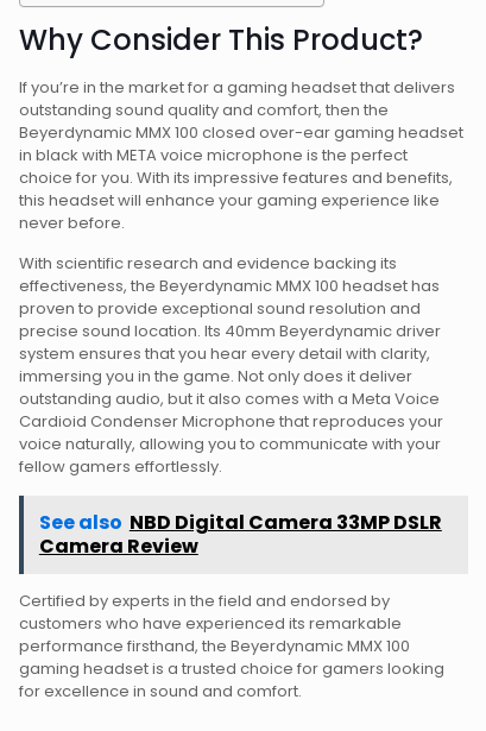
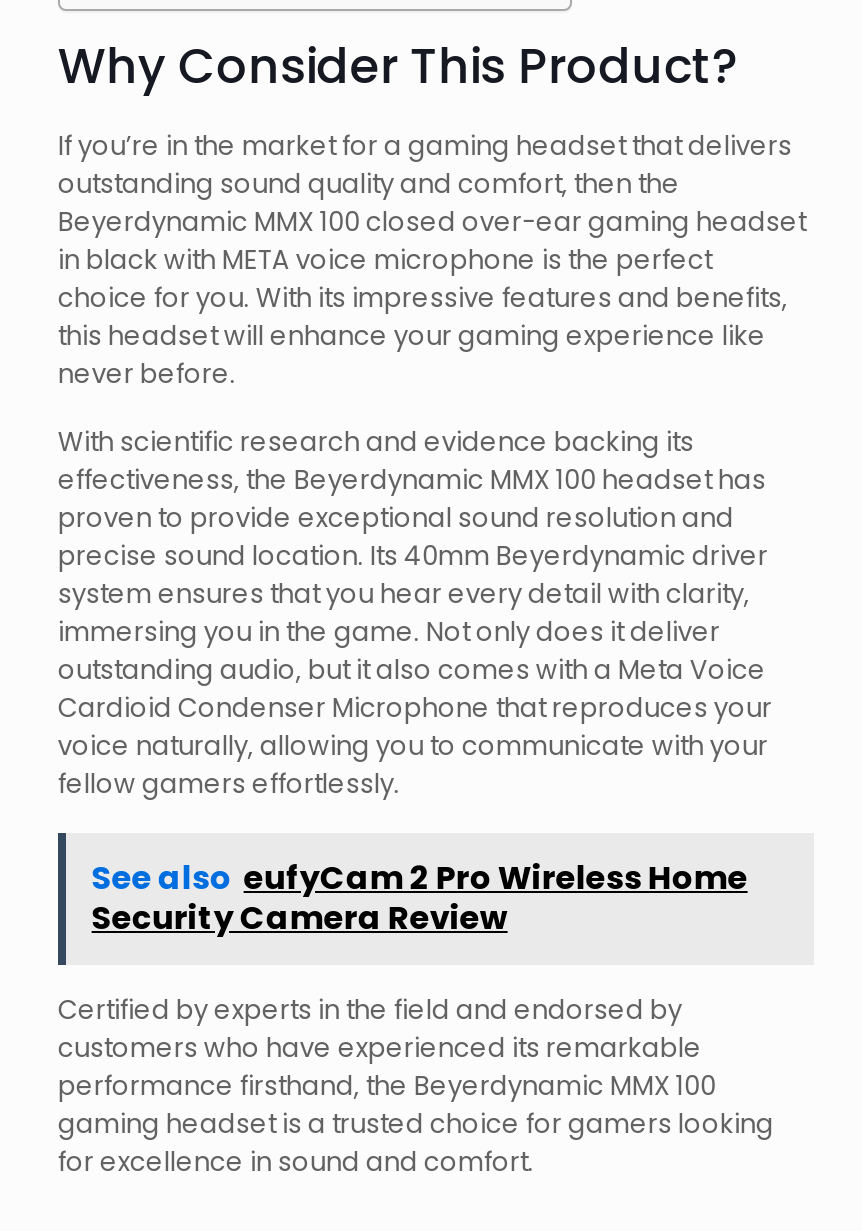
- See also NBD Digital Camera 33MP DSLR
- Camera Review
+ See also eufyCam 2 Pro Wireless Home
+ Security Camera Review
